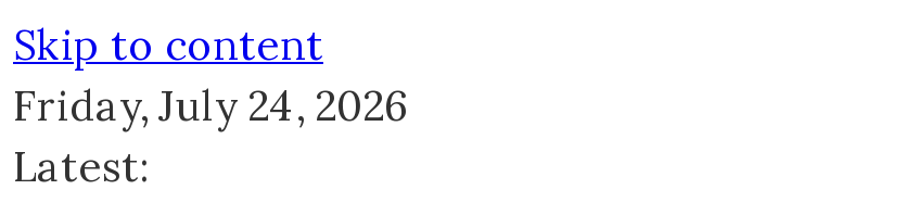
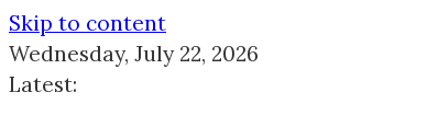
- Friday, July 24, 2026
+ Wednesday, July 22, 2026
